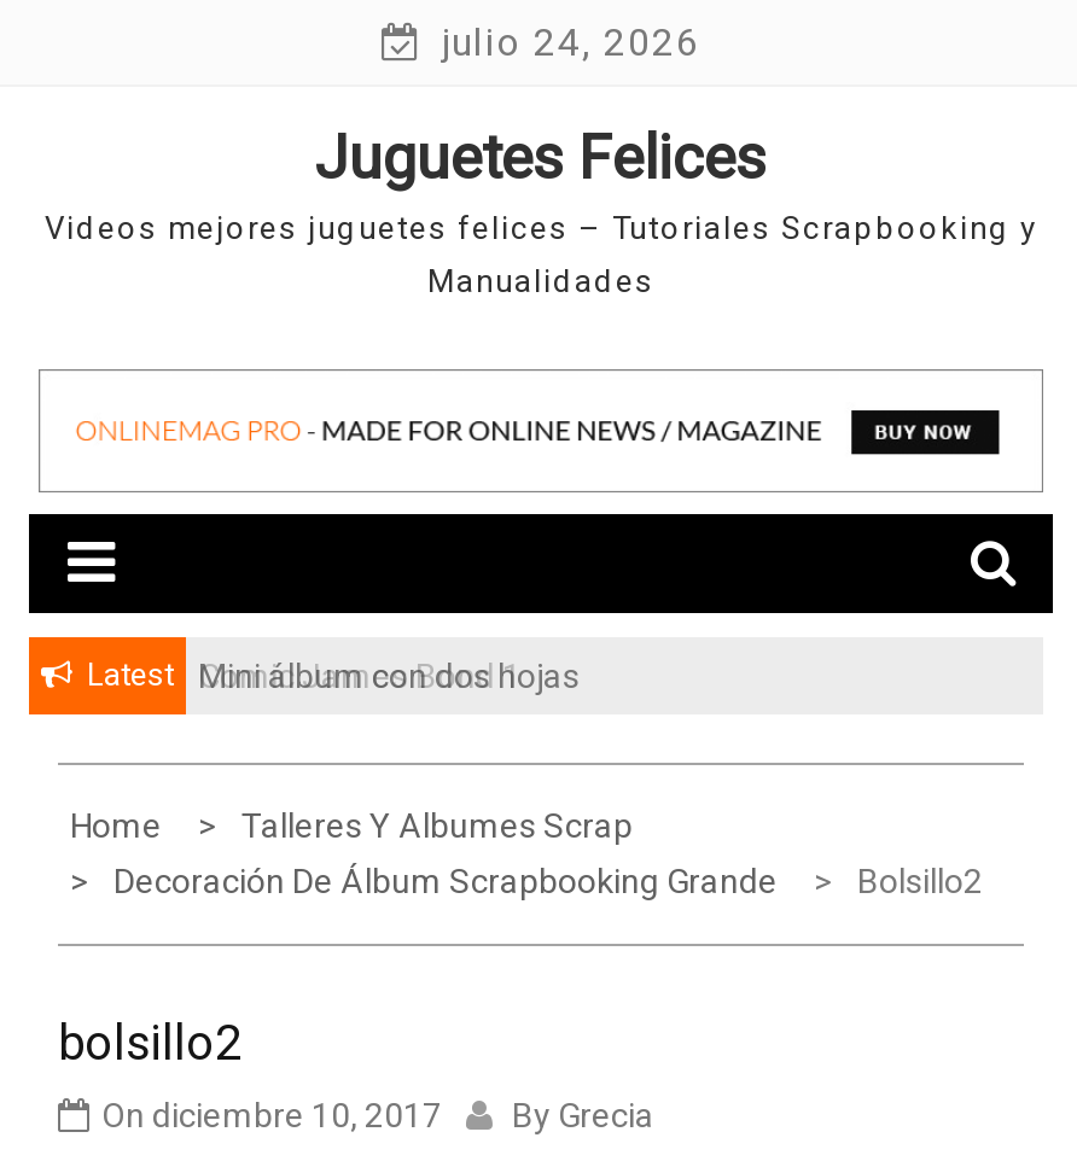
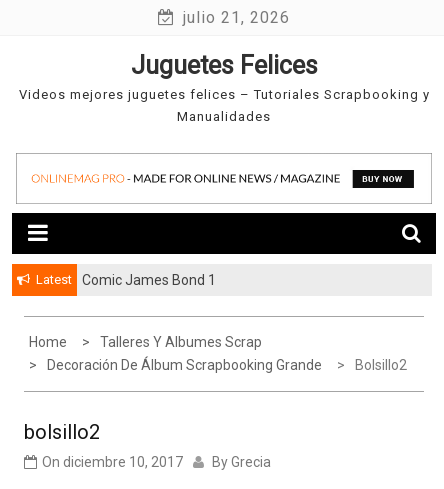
- julio 24, 2026
+ julio 21, 2026

- Mini álbum con dos hojas
+ Comic James Bond 1
